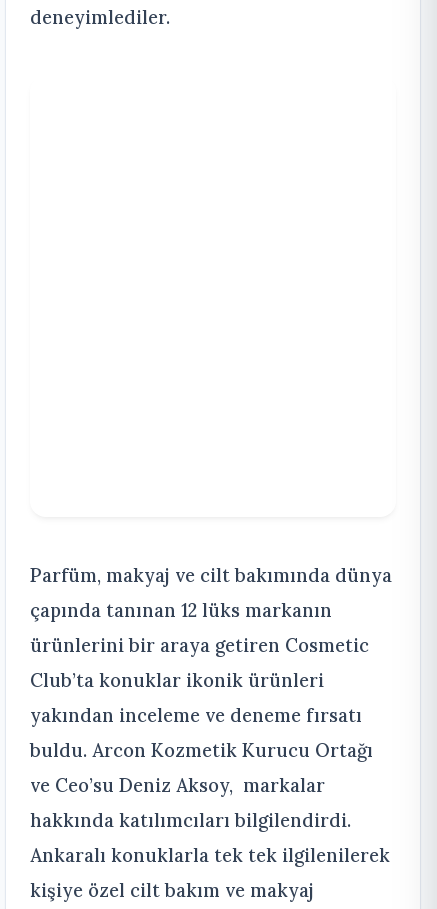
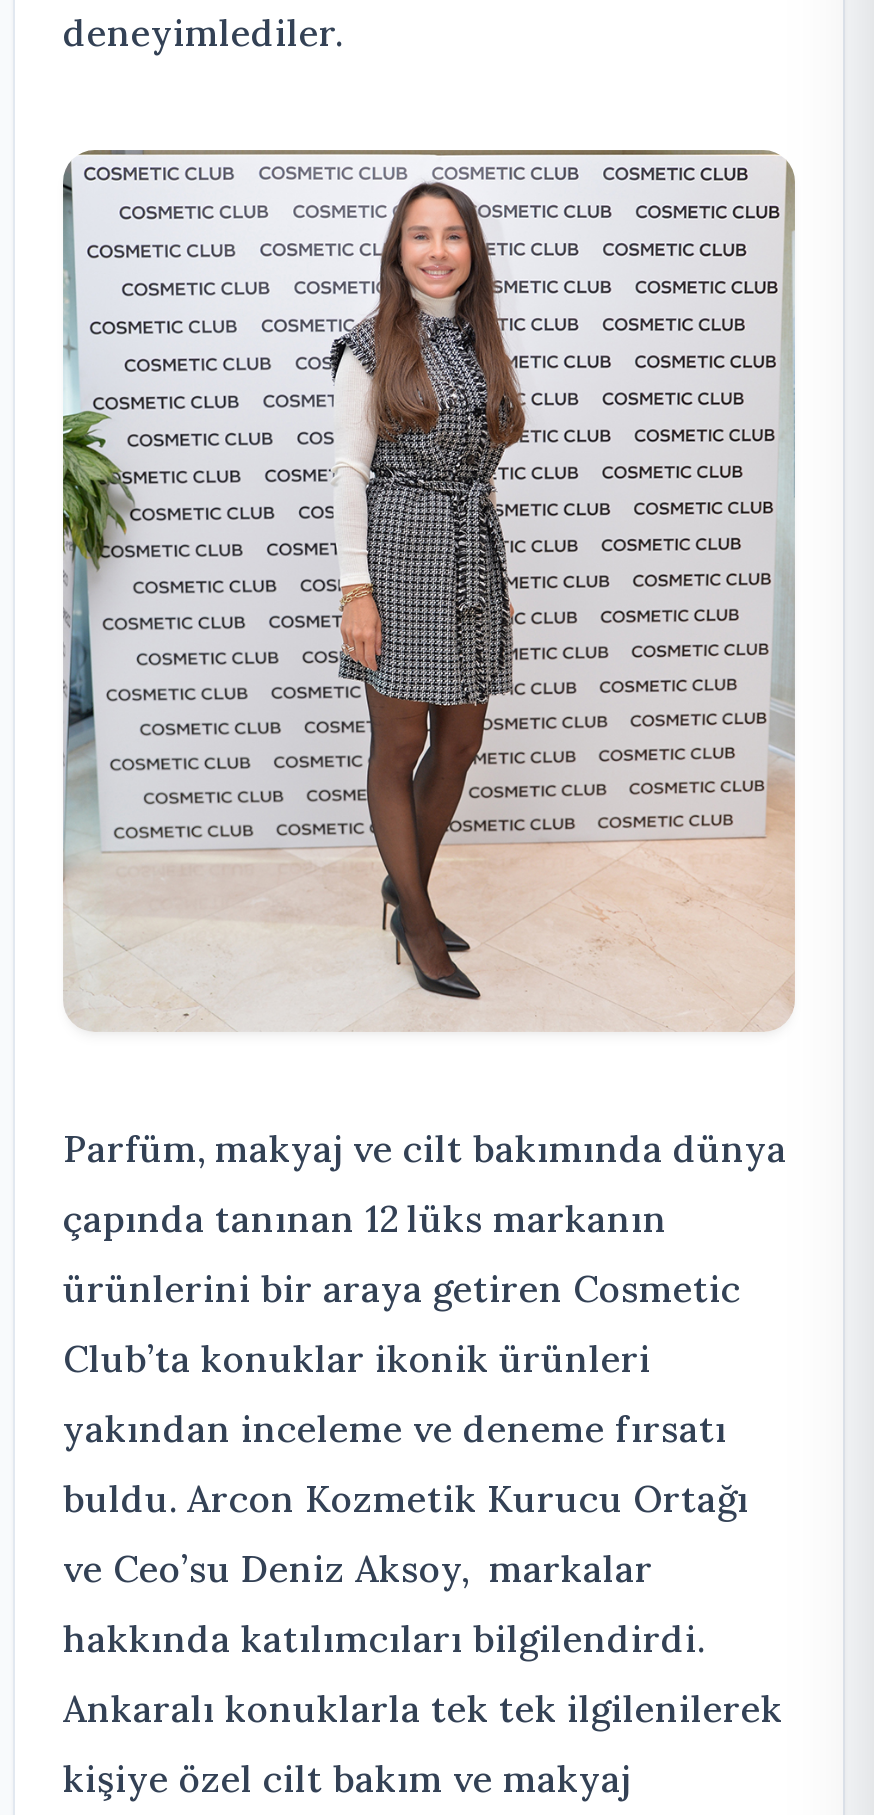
+ [image]
